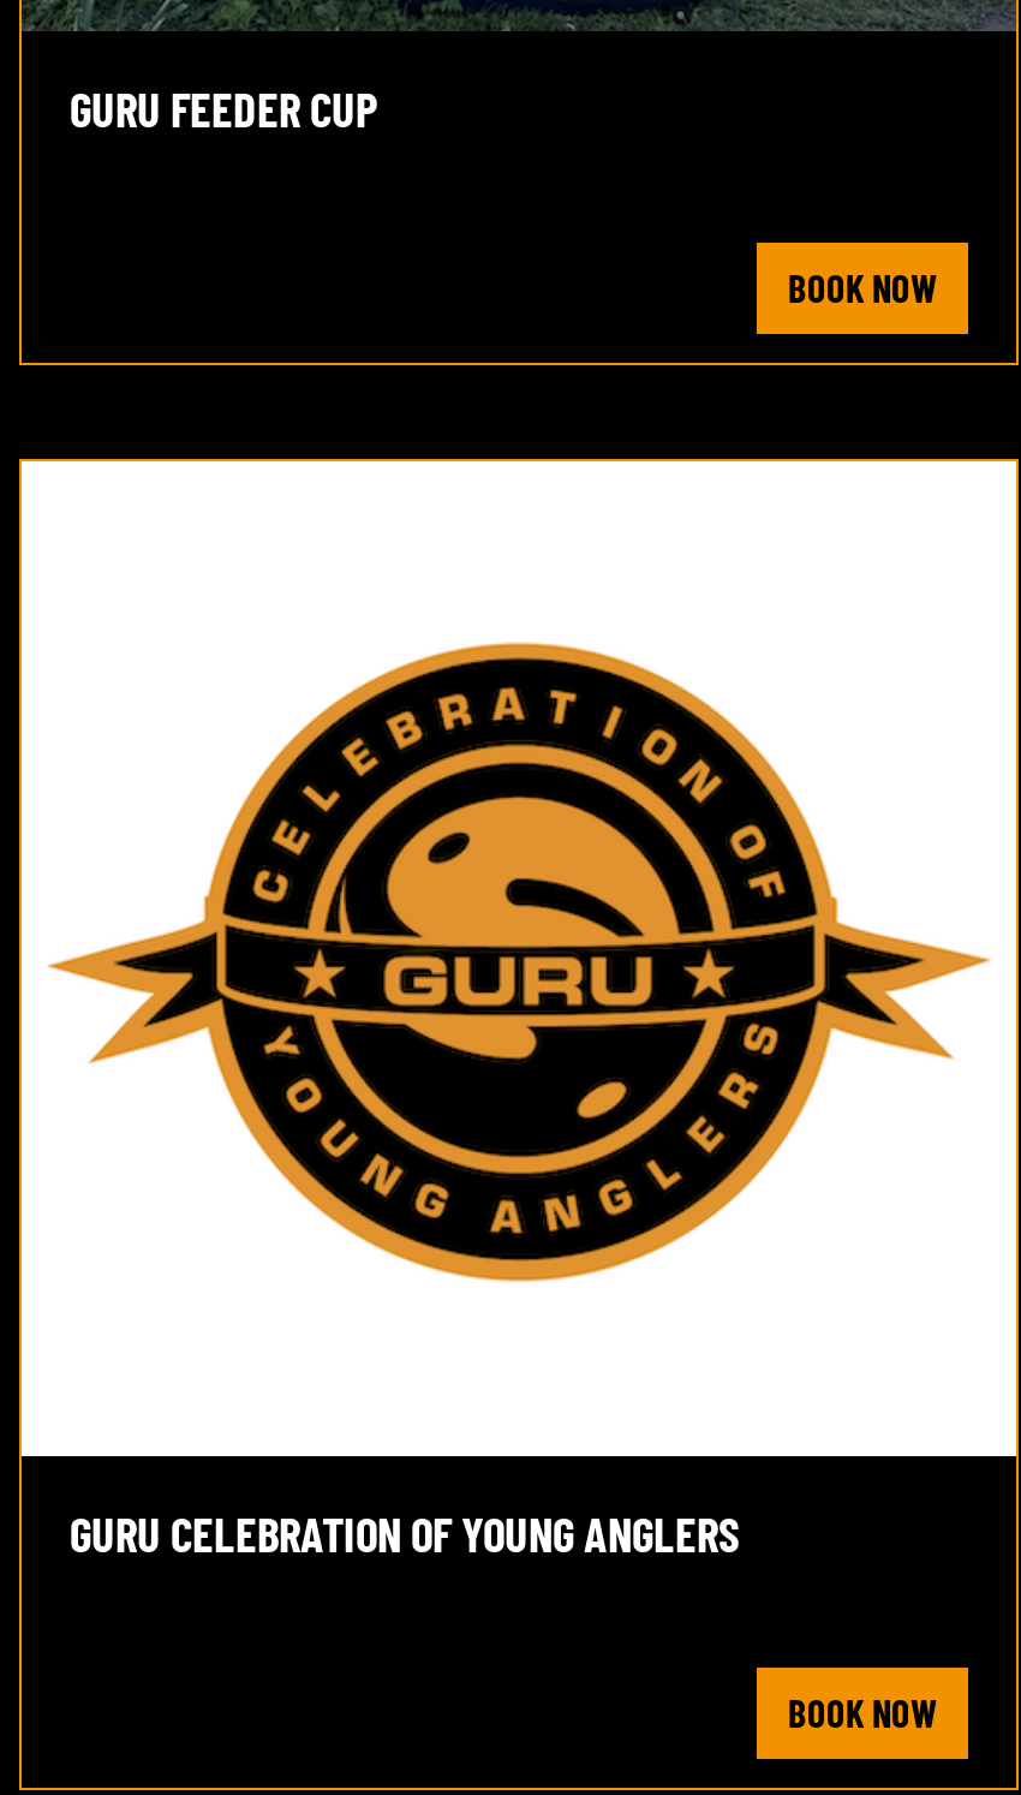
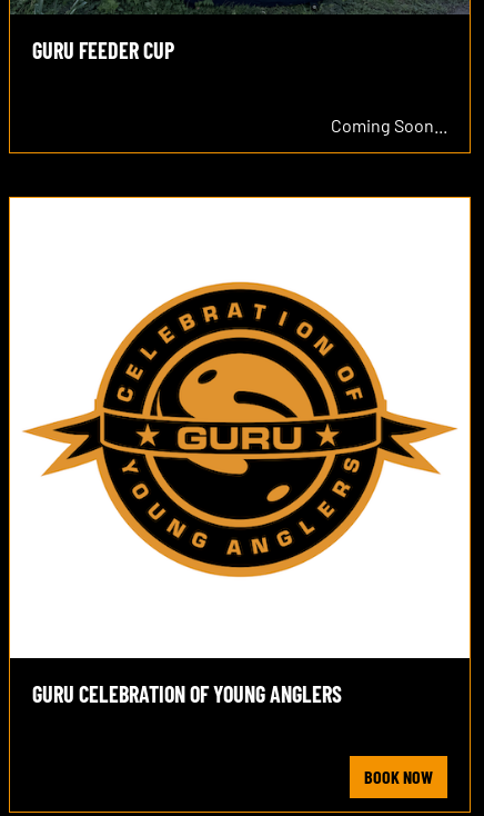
- BOOK NOW
+ Coming Soon...
